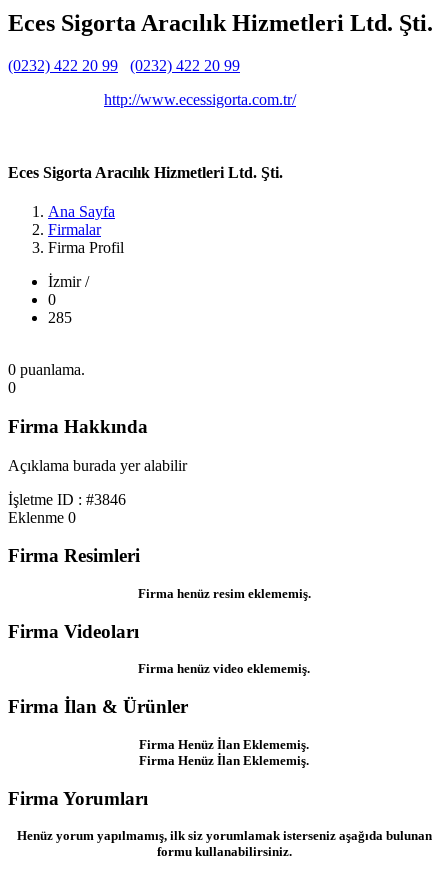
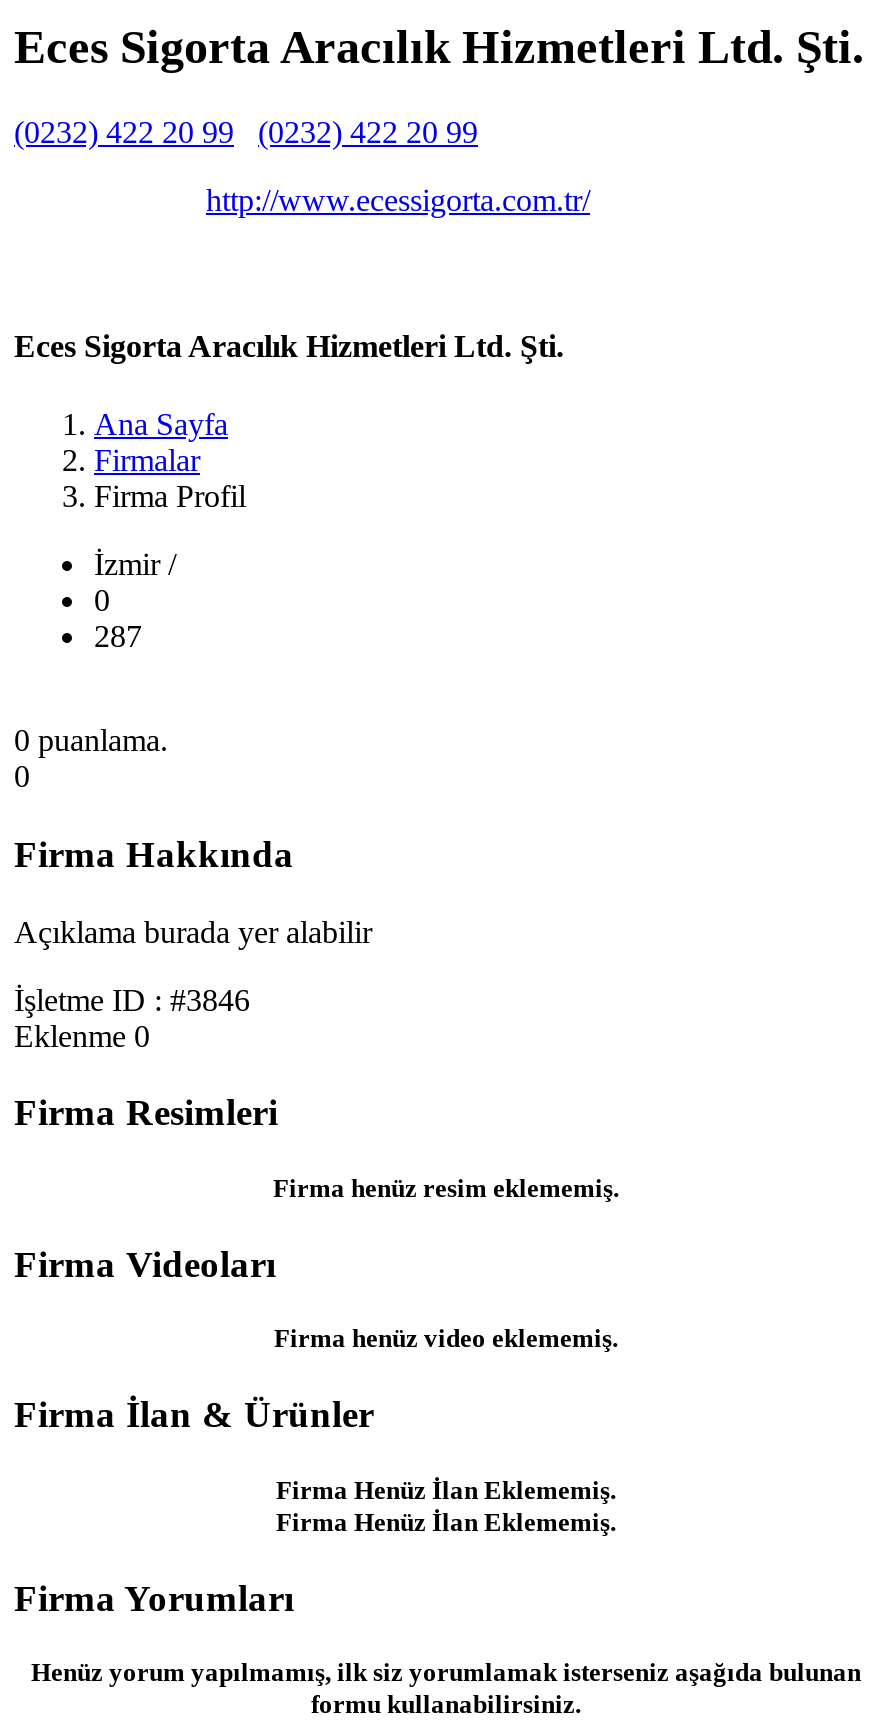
- 285
+ 287
